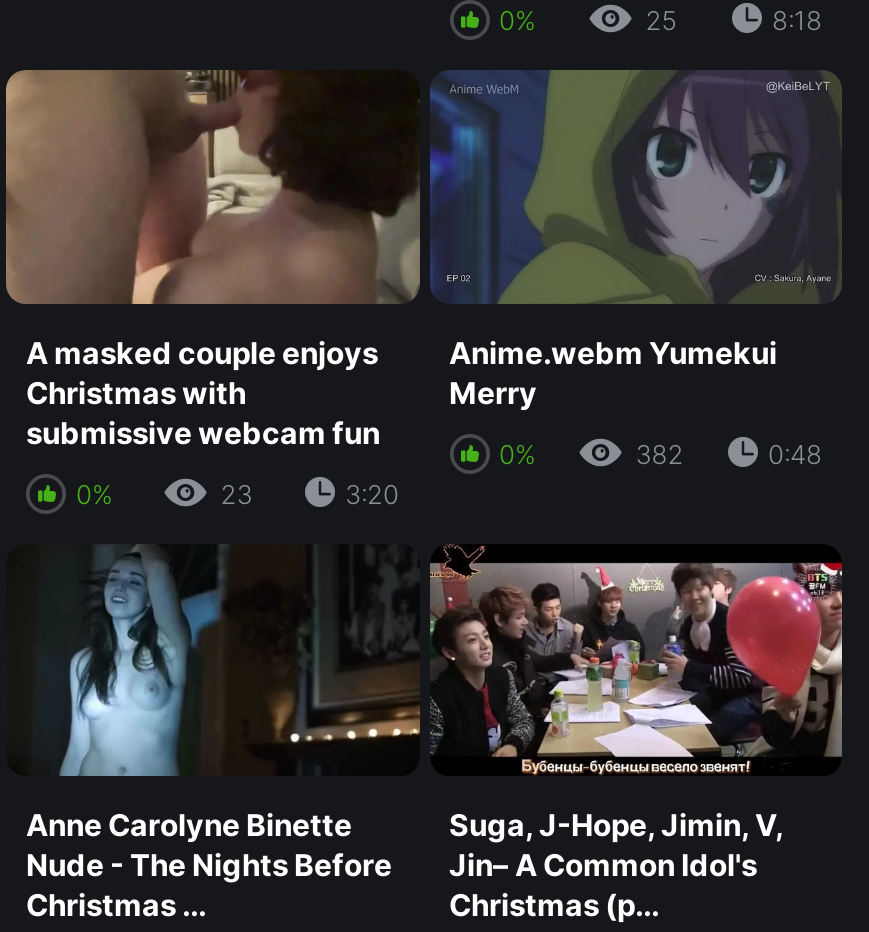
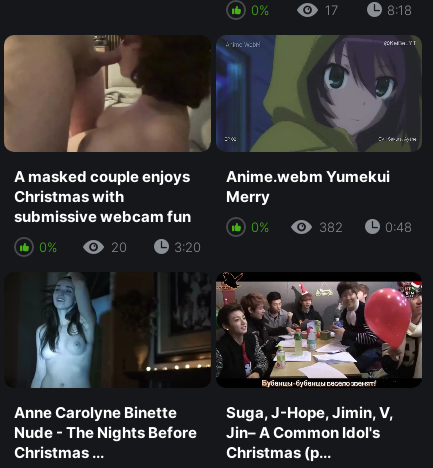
- 25
+ 17

- 23
+ 20
